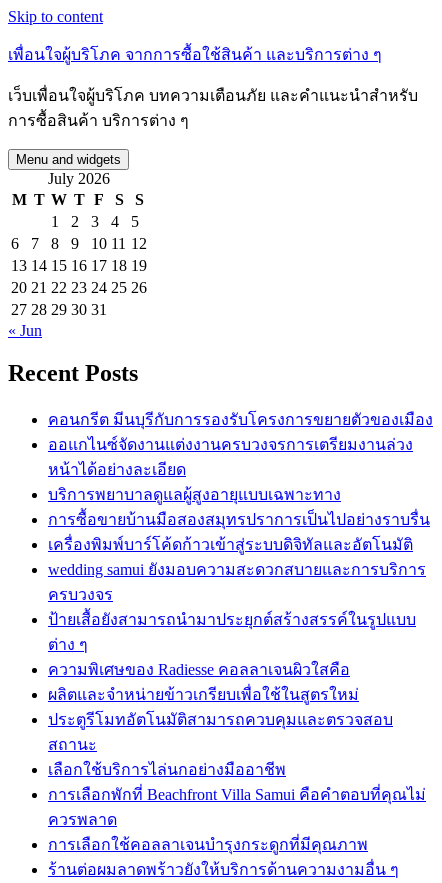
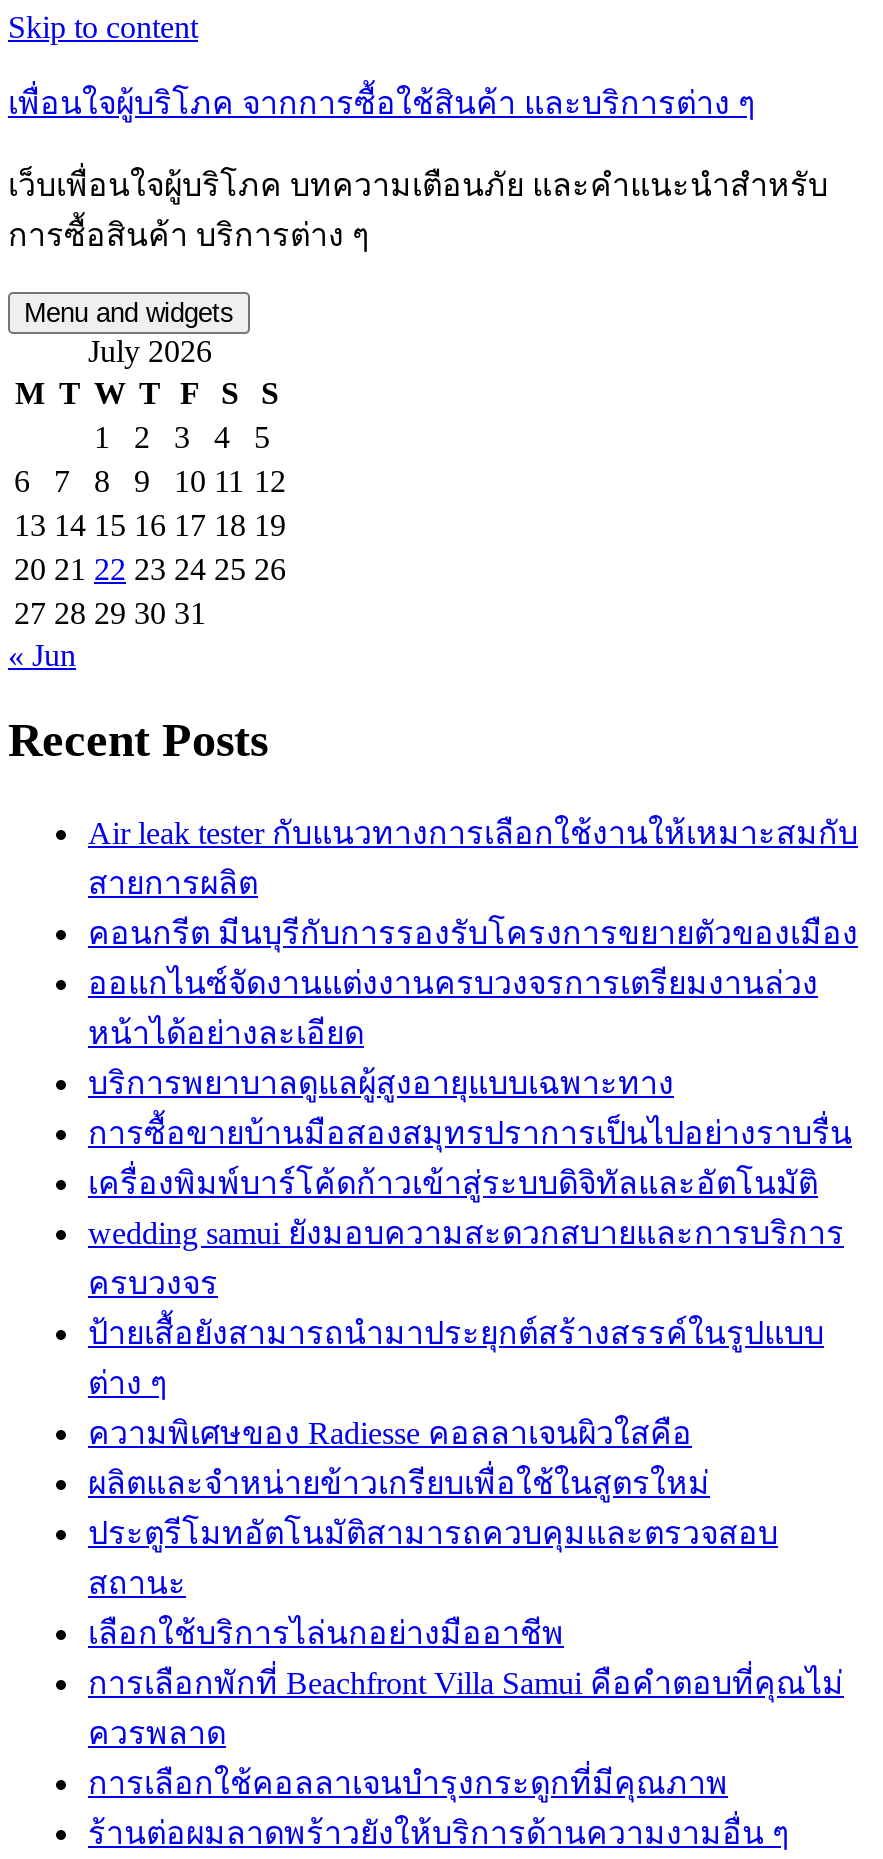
+ Air leak tester กับแนวทางการเลือกใช้งานให้เหมาะสมกับ
+ สายการผลิต
